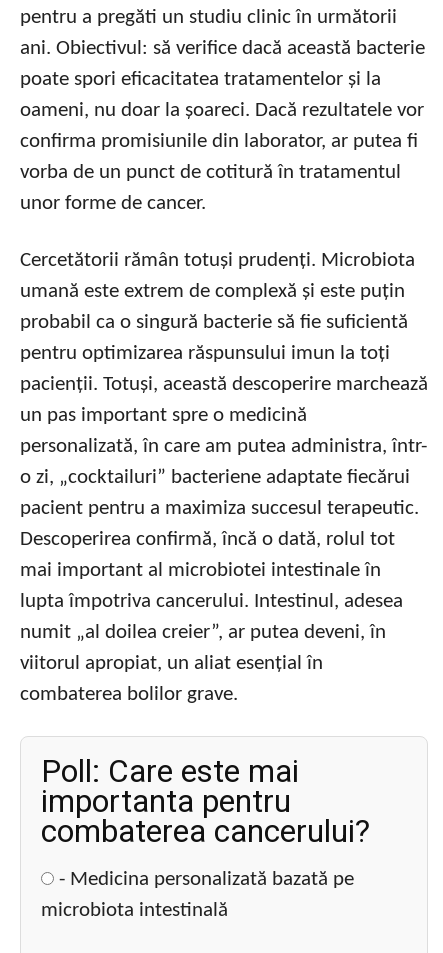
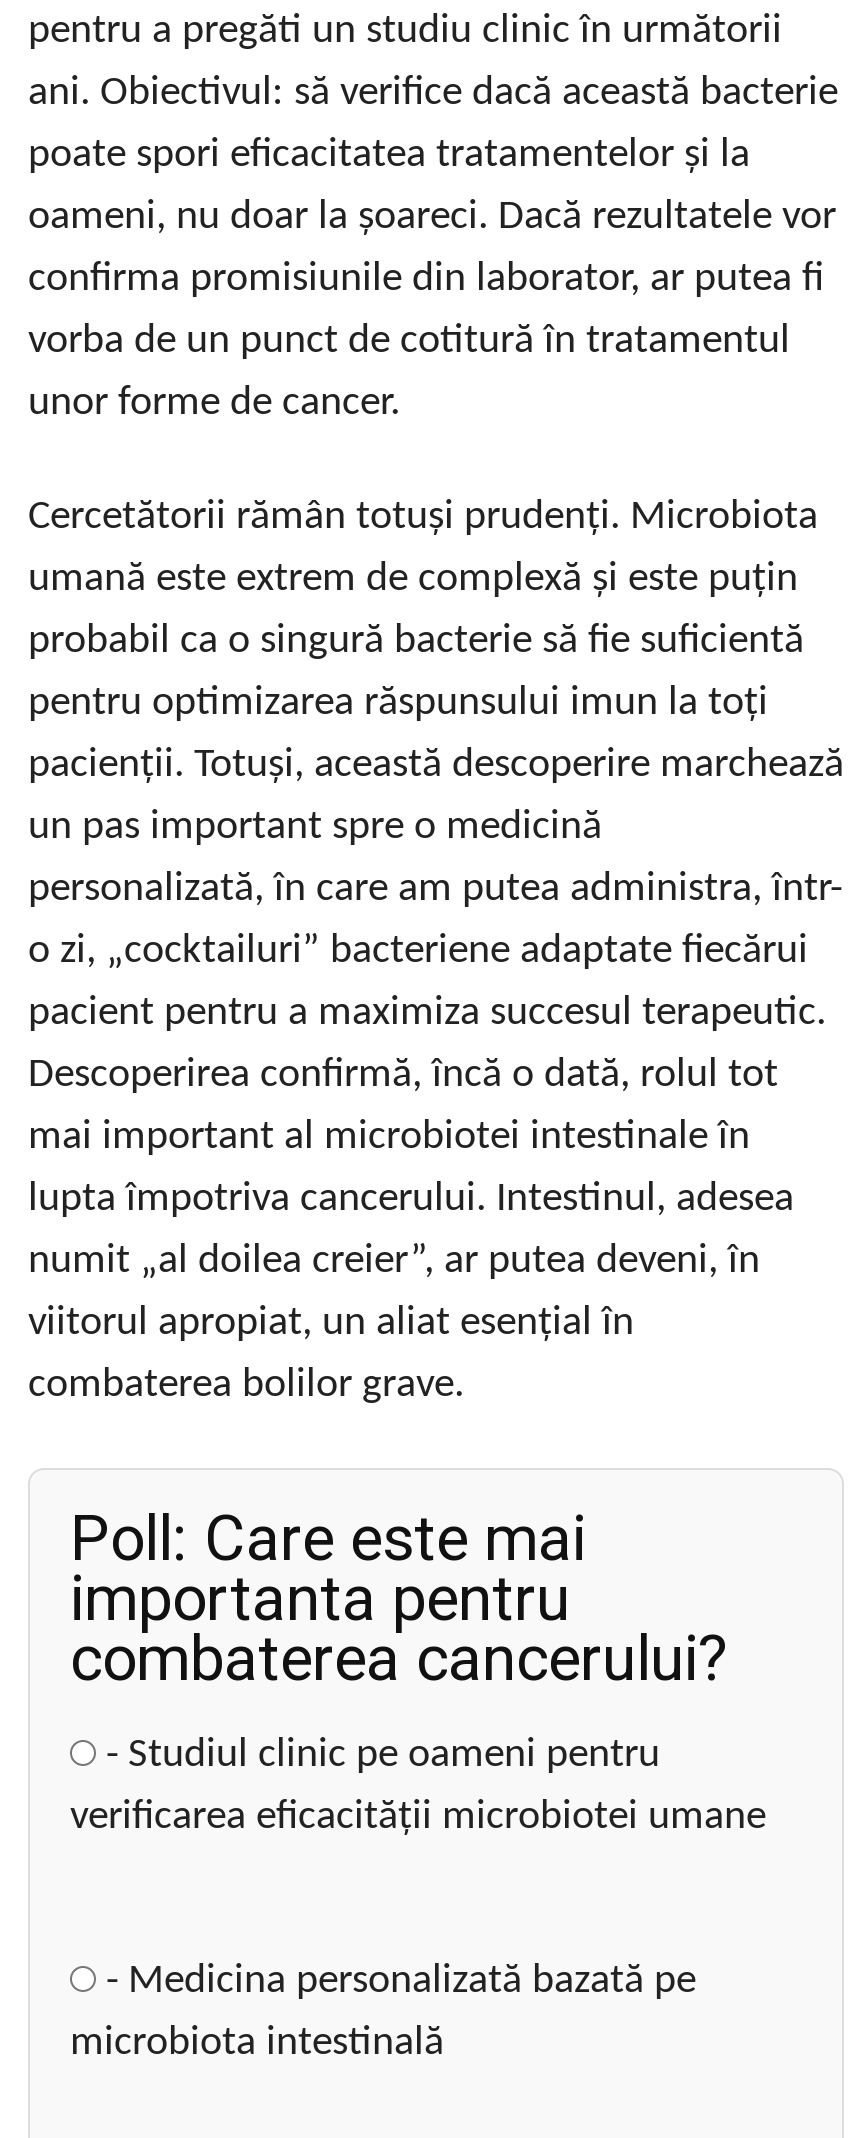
+ - Studiul clinic pe oameni pentru
+ verificarea eficacității microbiotei umane
